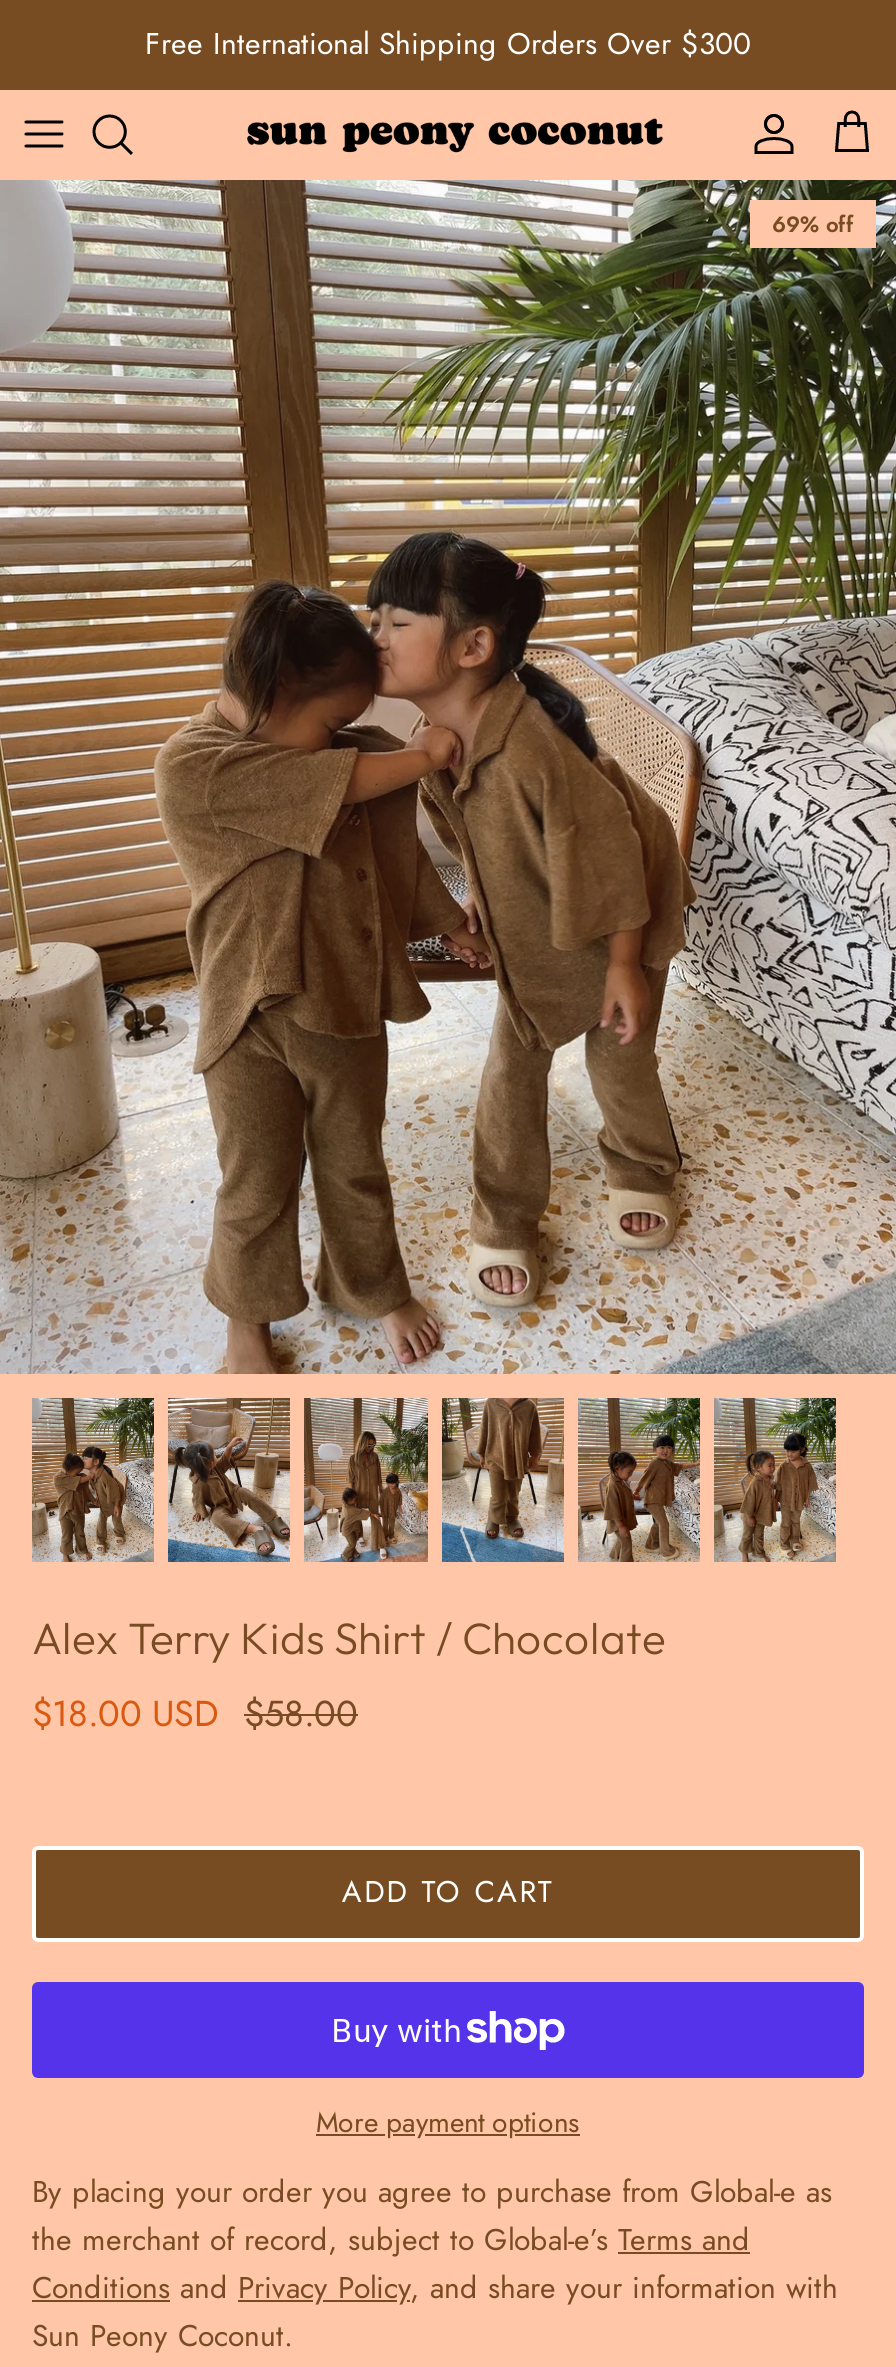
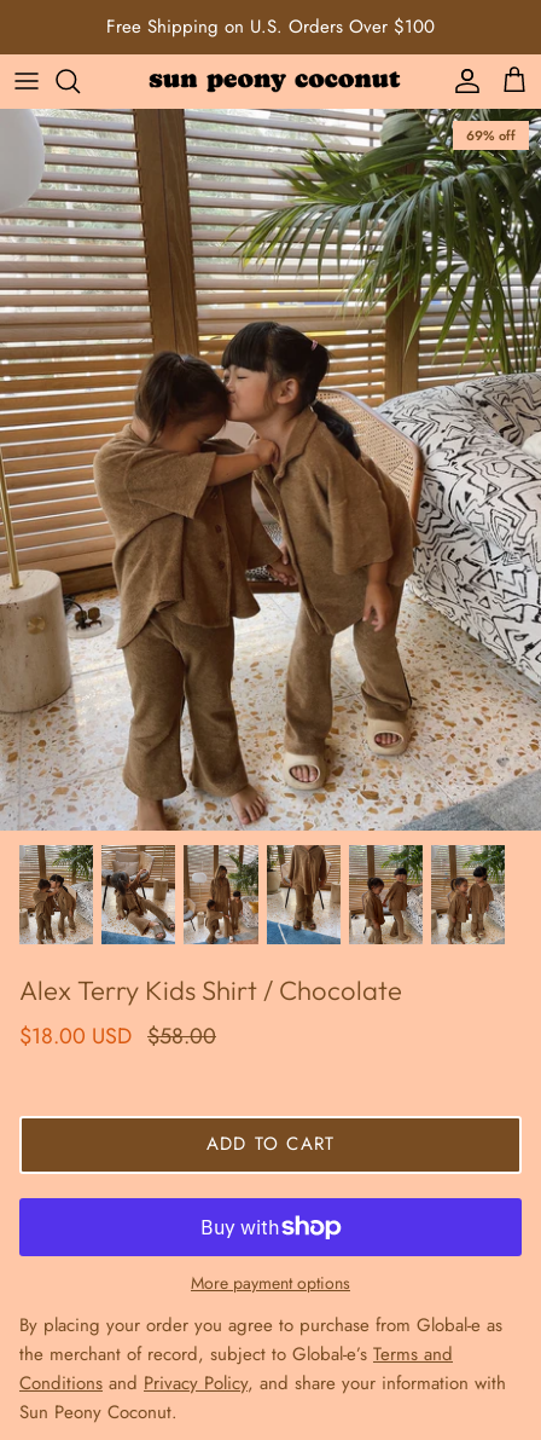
- Free International Shipping Orders Over $300
+ Free Shipping on U.S. Orders Over $100
